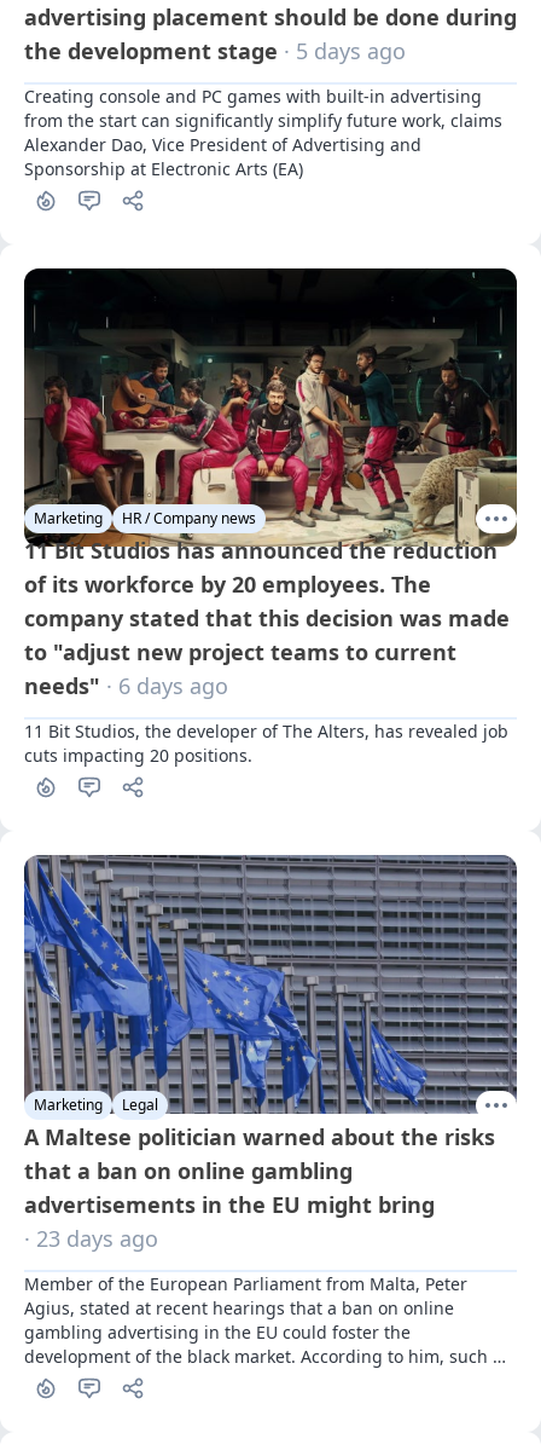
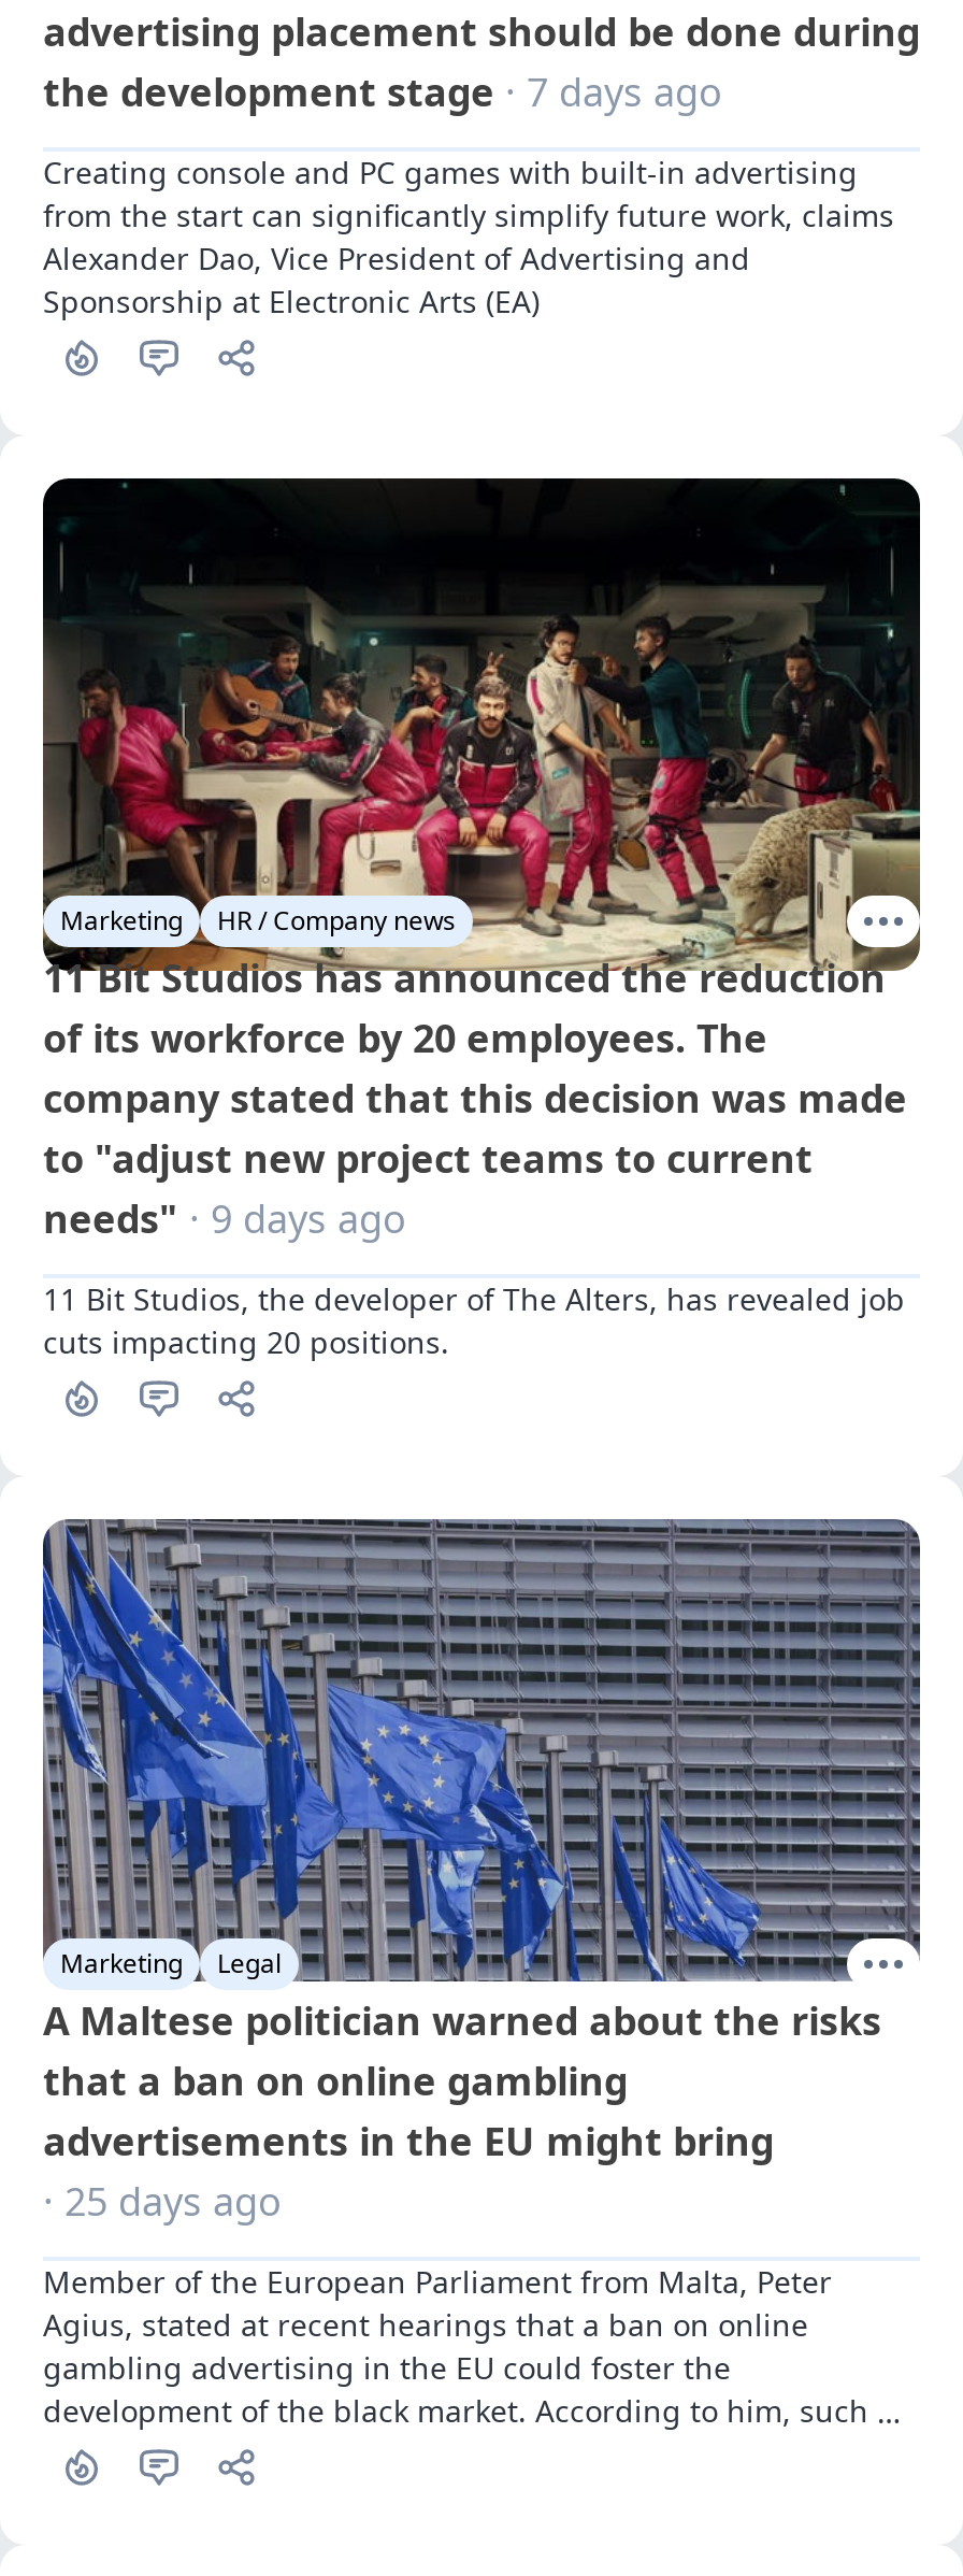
- the development stage · 5 days ago
+ the development stage · 7 days ago

- needs" · 6 days ago
+ needs" · 9 days ago

- · 23 days ago
+ · 25 days ago
